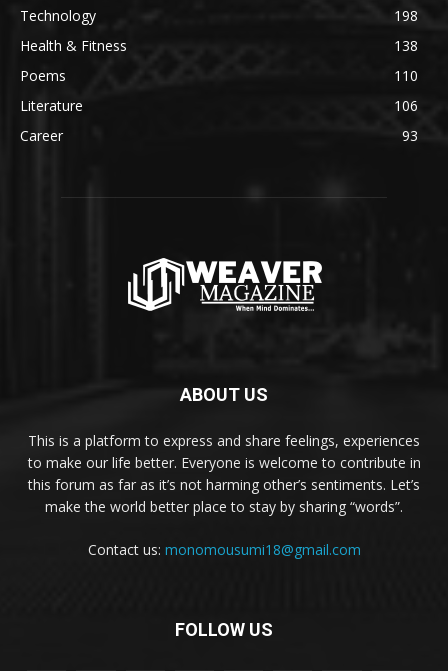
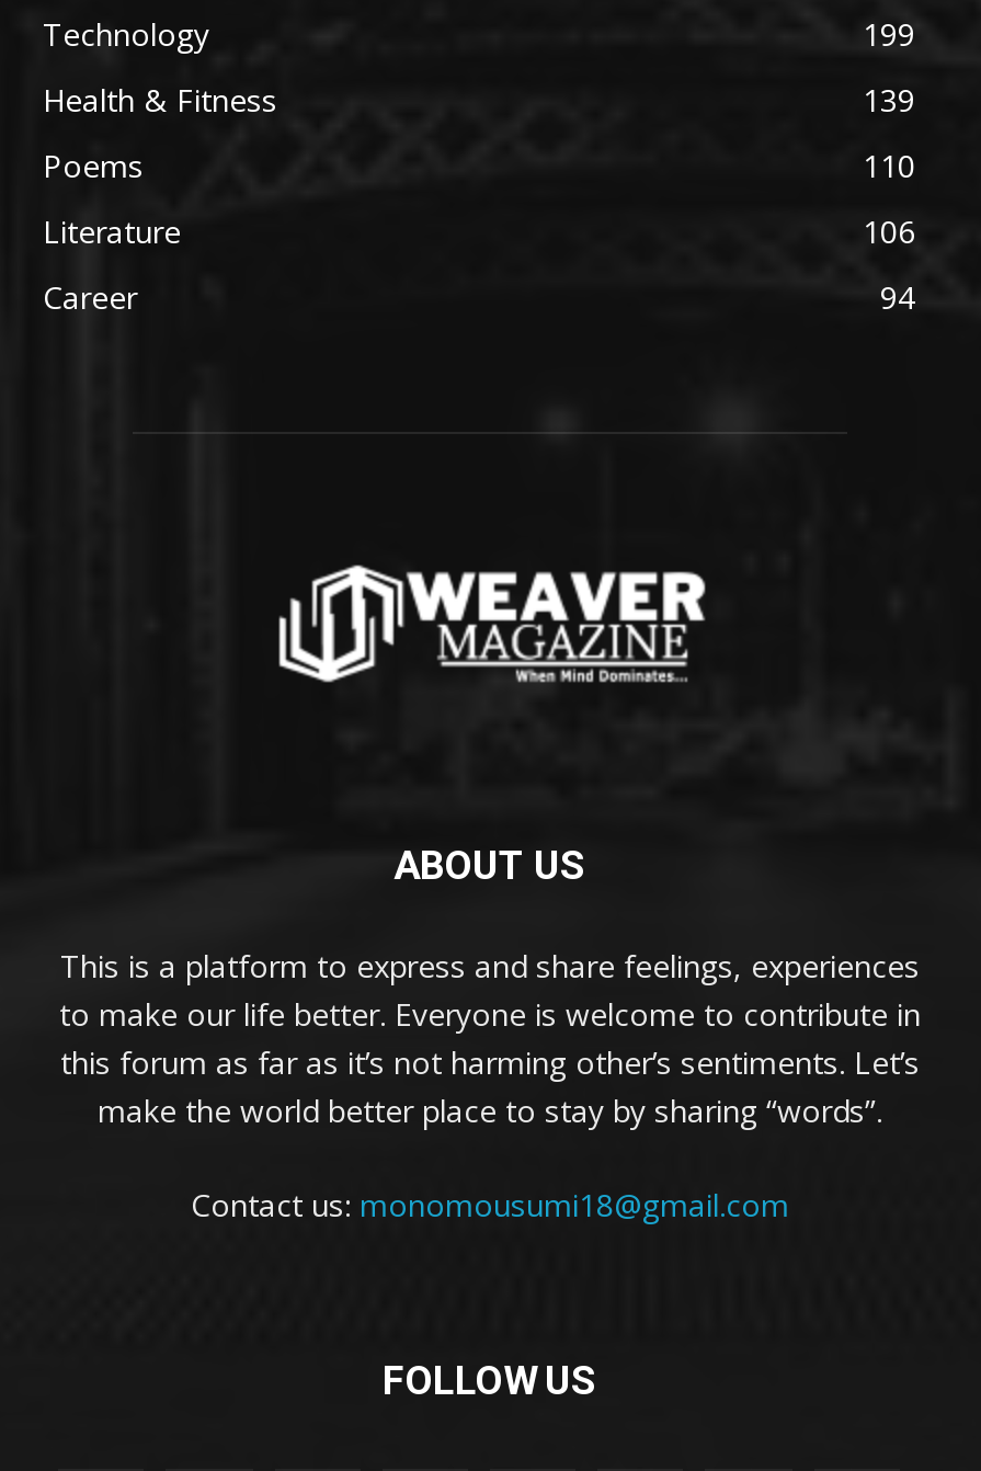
- 198
+ 199

- 138
+ 139

- 93
+ 94
